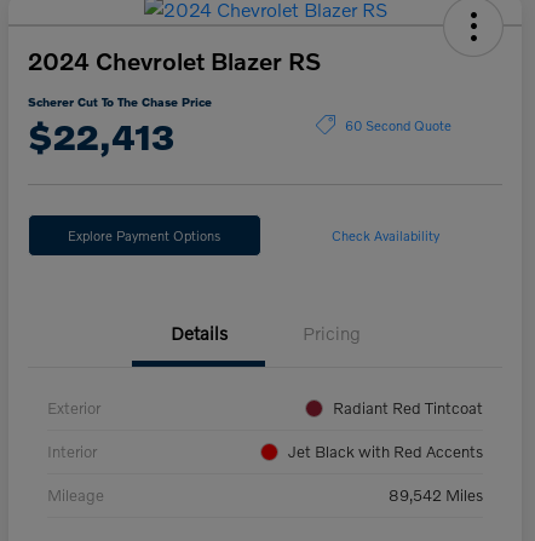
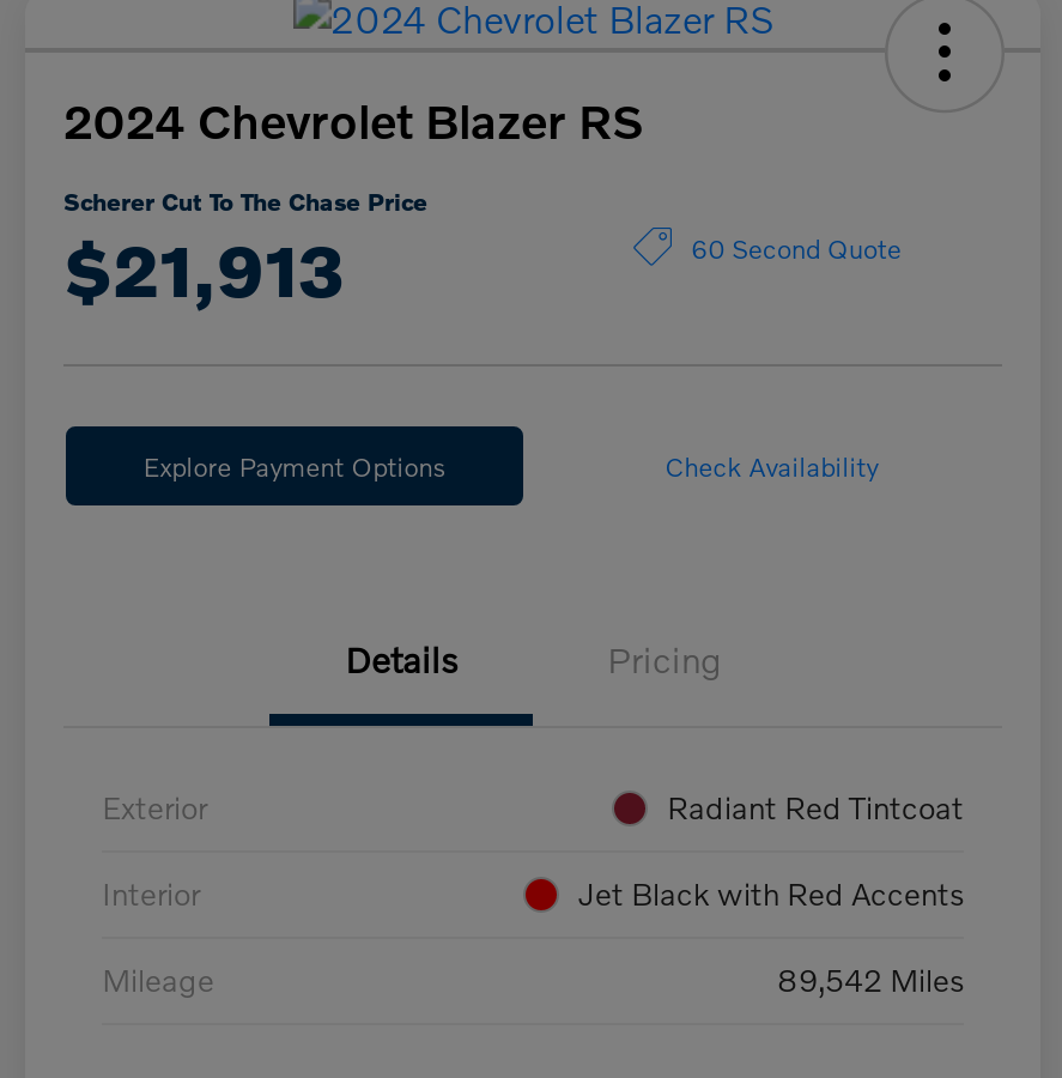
- $22,413
+ $21,913
